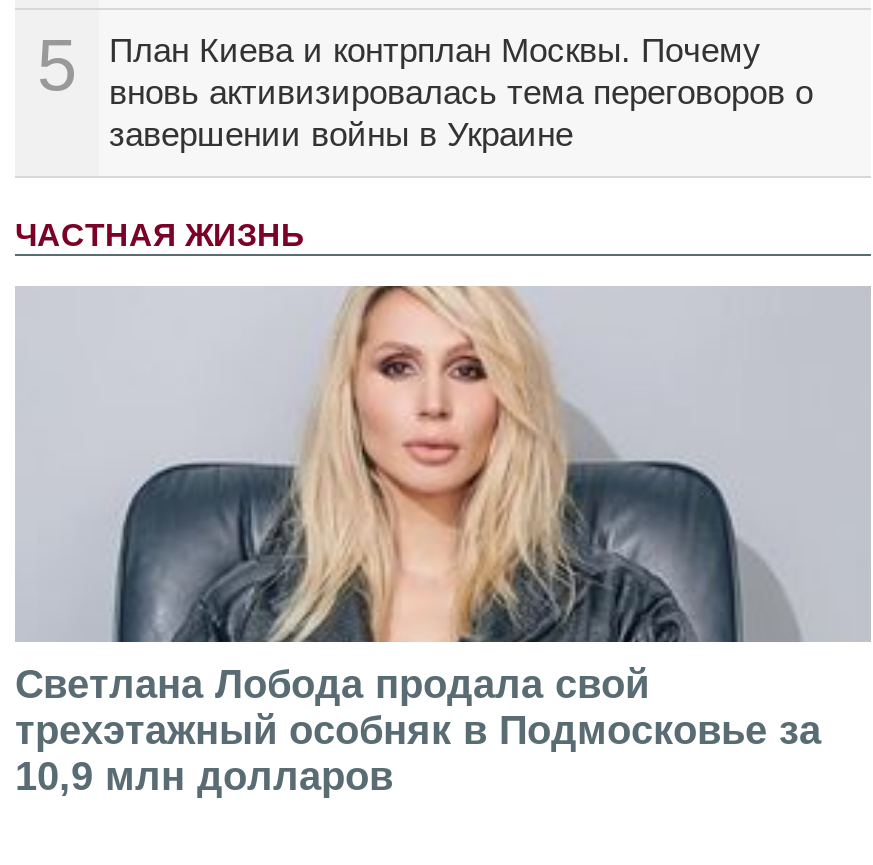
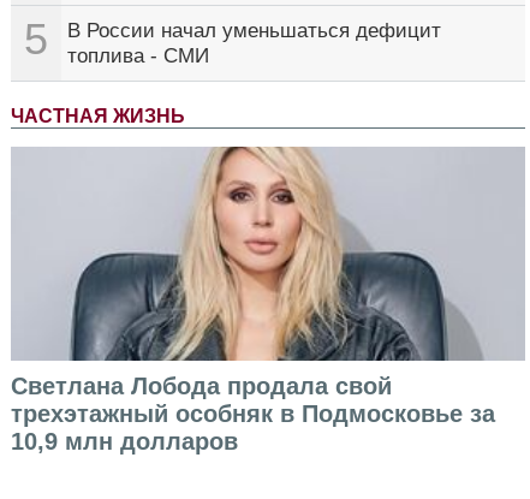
- План Киева и контрплан Москвы. Почему
- вновь активизировалась тема переговоров о
- завершении войны в Украине
+ В России начал уменьшаться дефицит
+ топлива - СМИ
